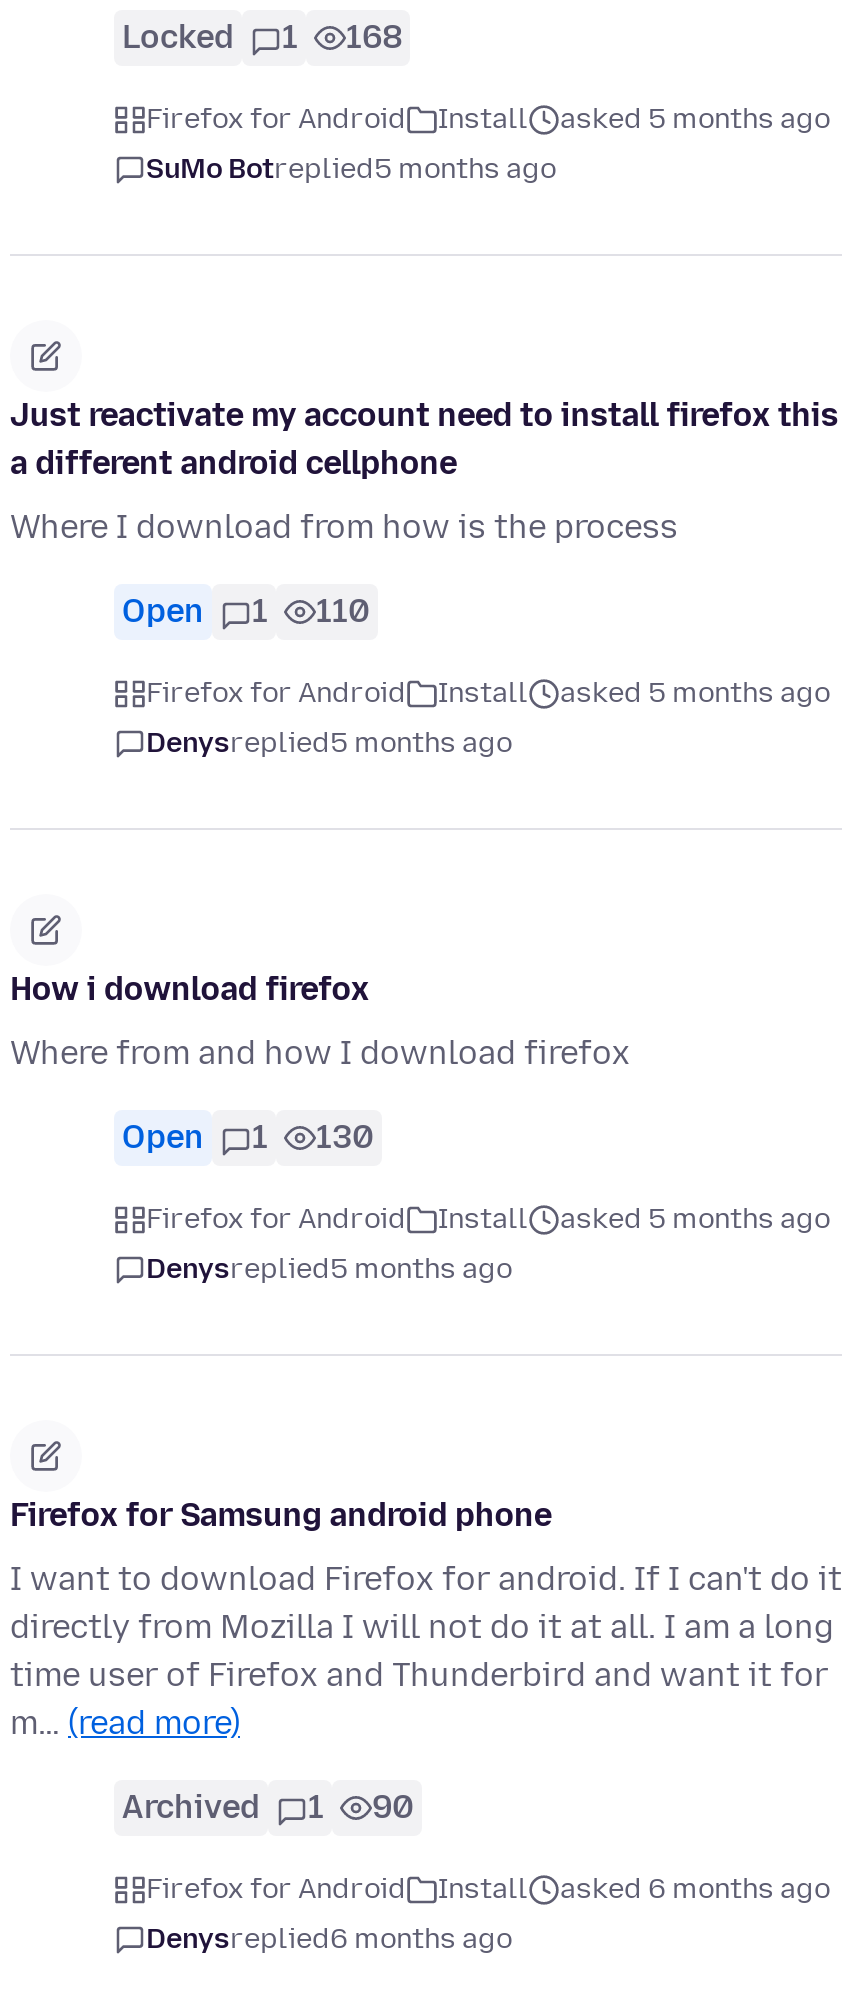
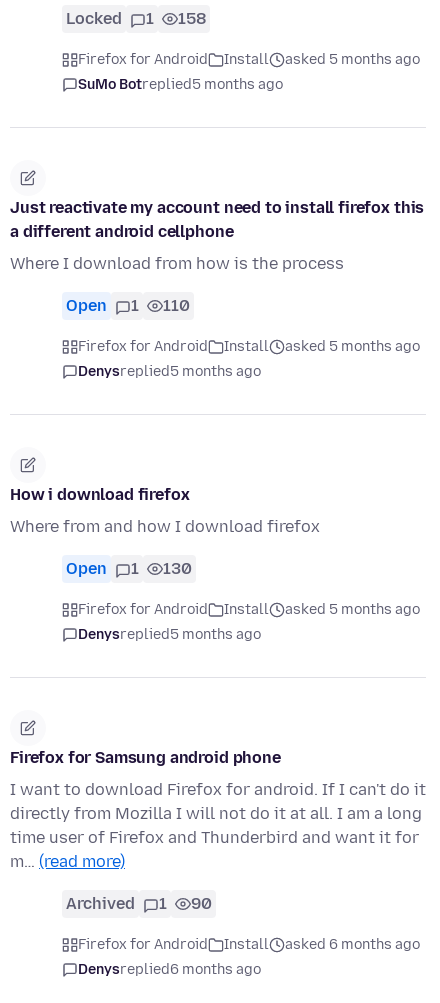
- Locked 1 168
+ Locked 1 158
